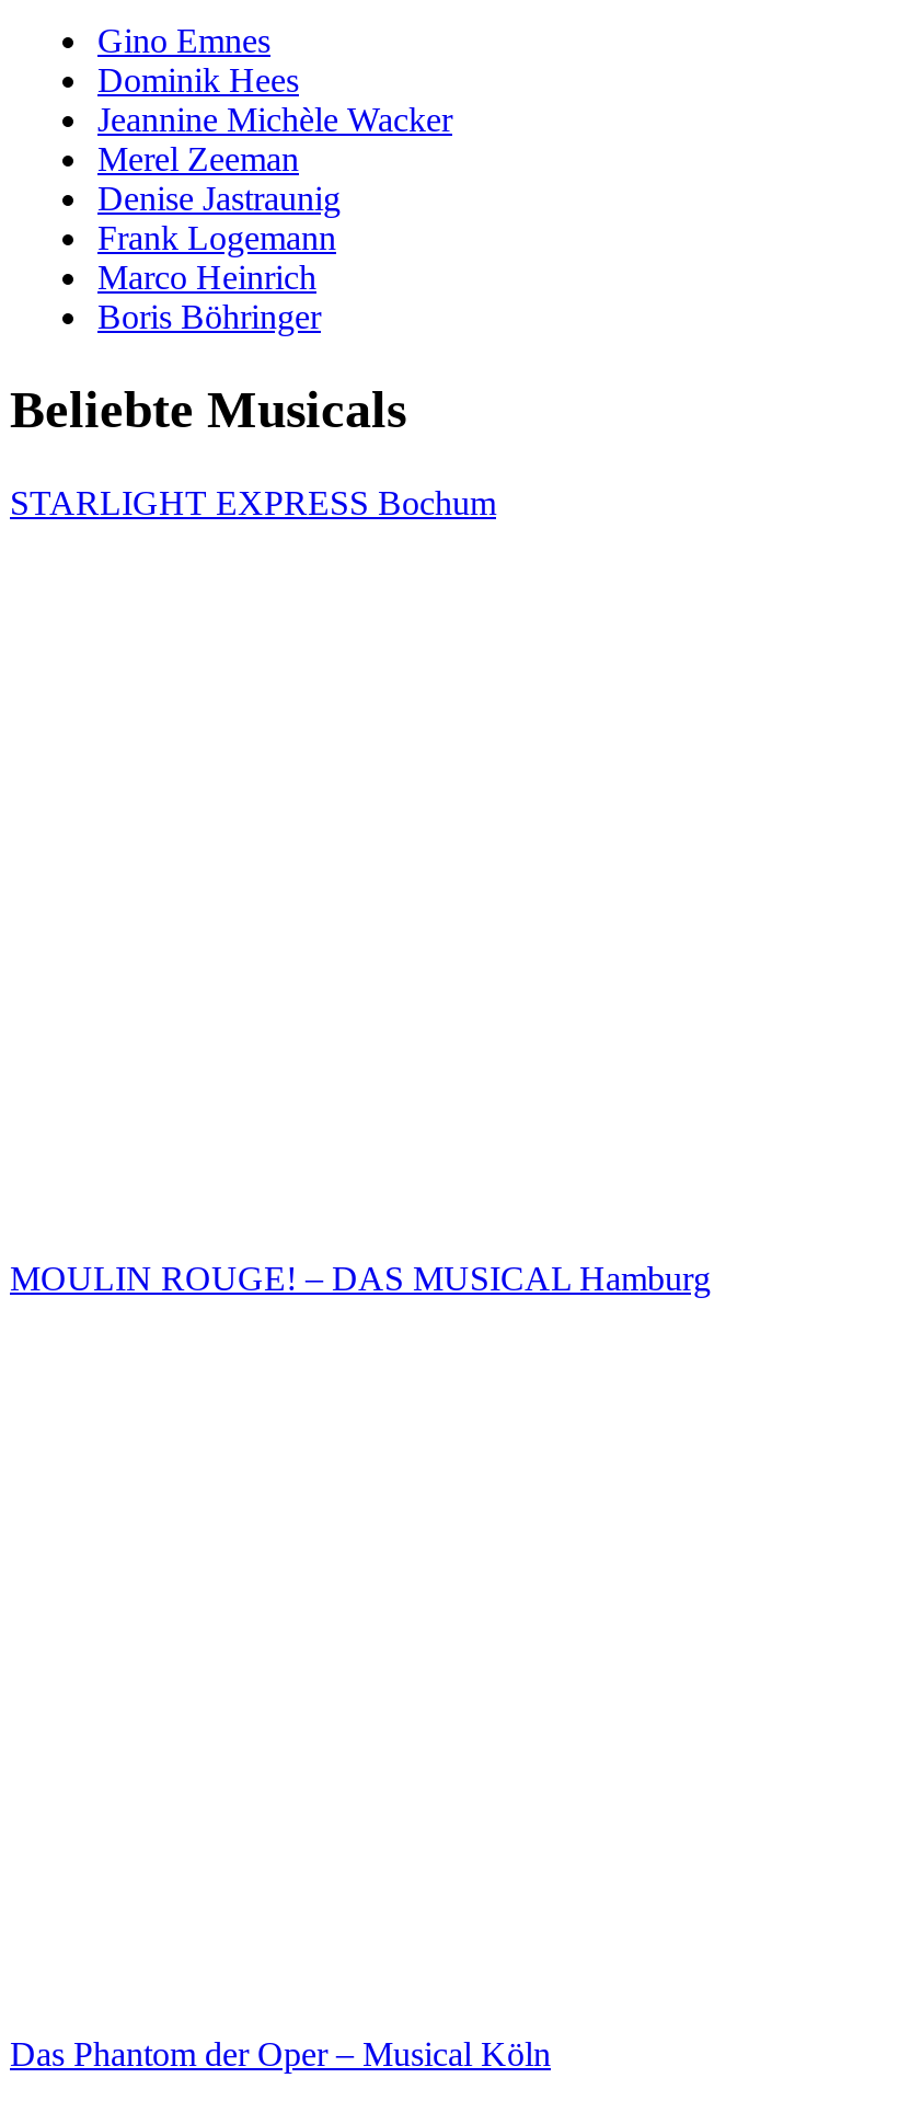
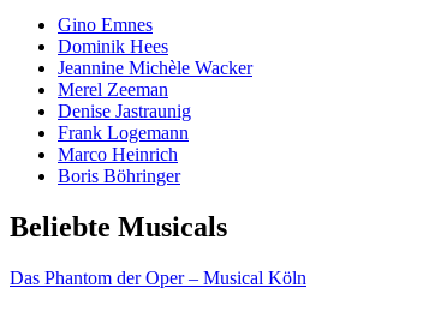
- STARLIGHT EXPRESS Bochum

- MOULIN ROUGE! – DAS MUSICAL Hamburg
